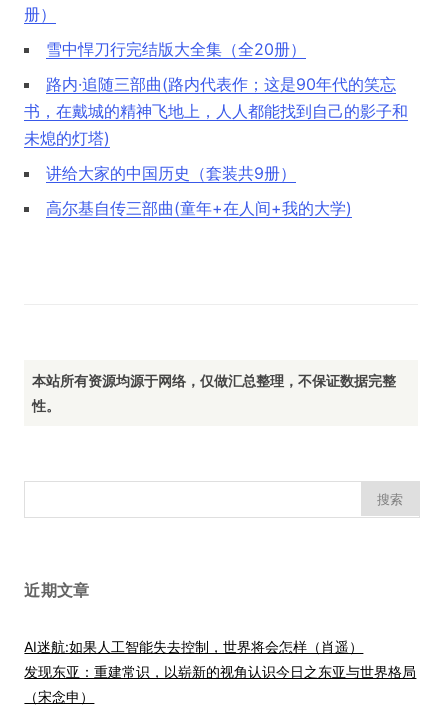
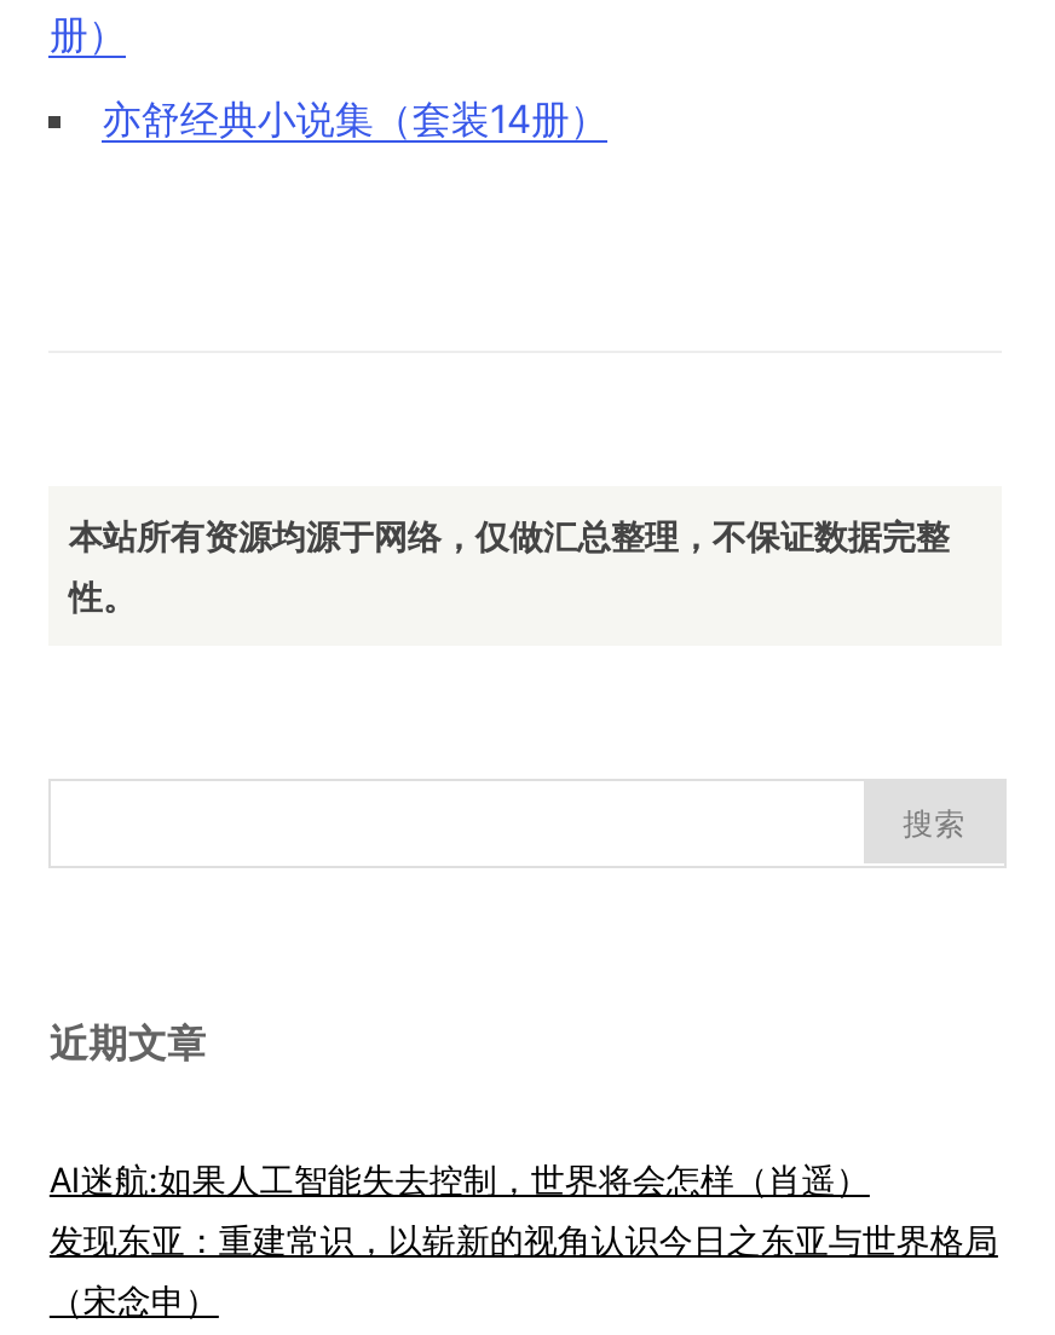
- 雪中悍刀行完结版大全集（全20册）
- 路内·追随三部曲(路内代表作；这是90年代的笑忘
- 书，在戴城的精神飞地上，人人都能找到自己的影子和
- 未熄的灯塔)
- 讲给大家的中国历史（套装共9册）
- 高尔基自传三部曲(童年+在人间+我的大学)
+ 亦舒经典小说集（套装14册）
